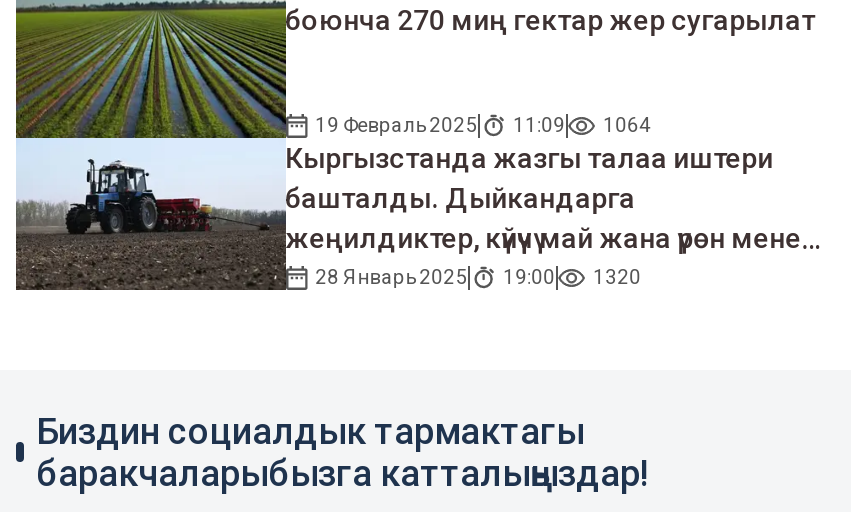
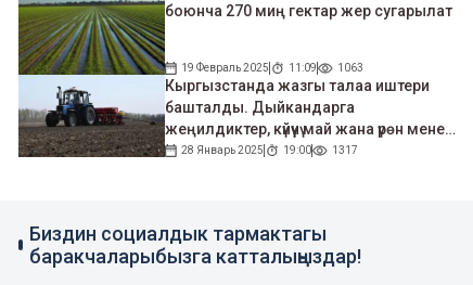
- 19 Февраль 2025 11:09 1064
+ 19 Февраль 2025 11:09 1063

- 1320
+ 1317
